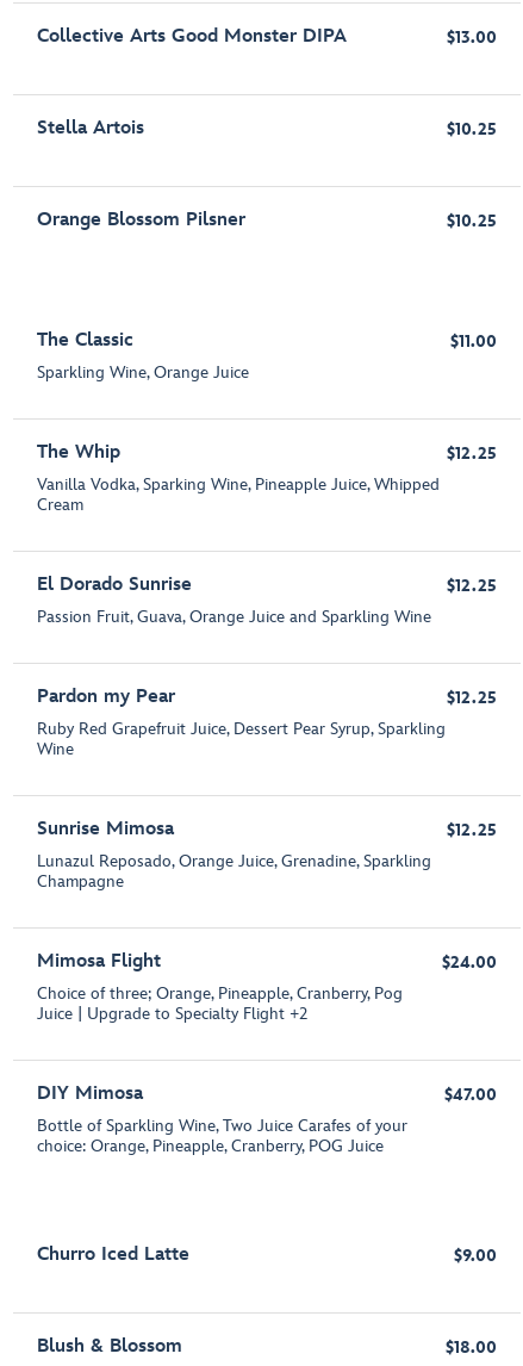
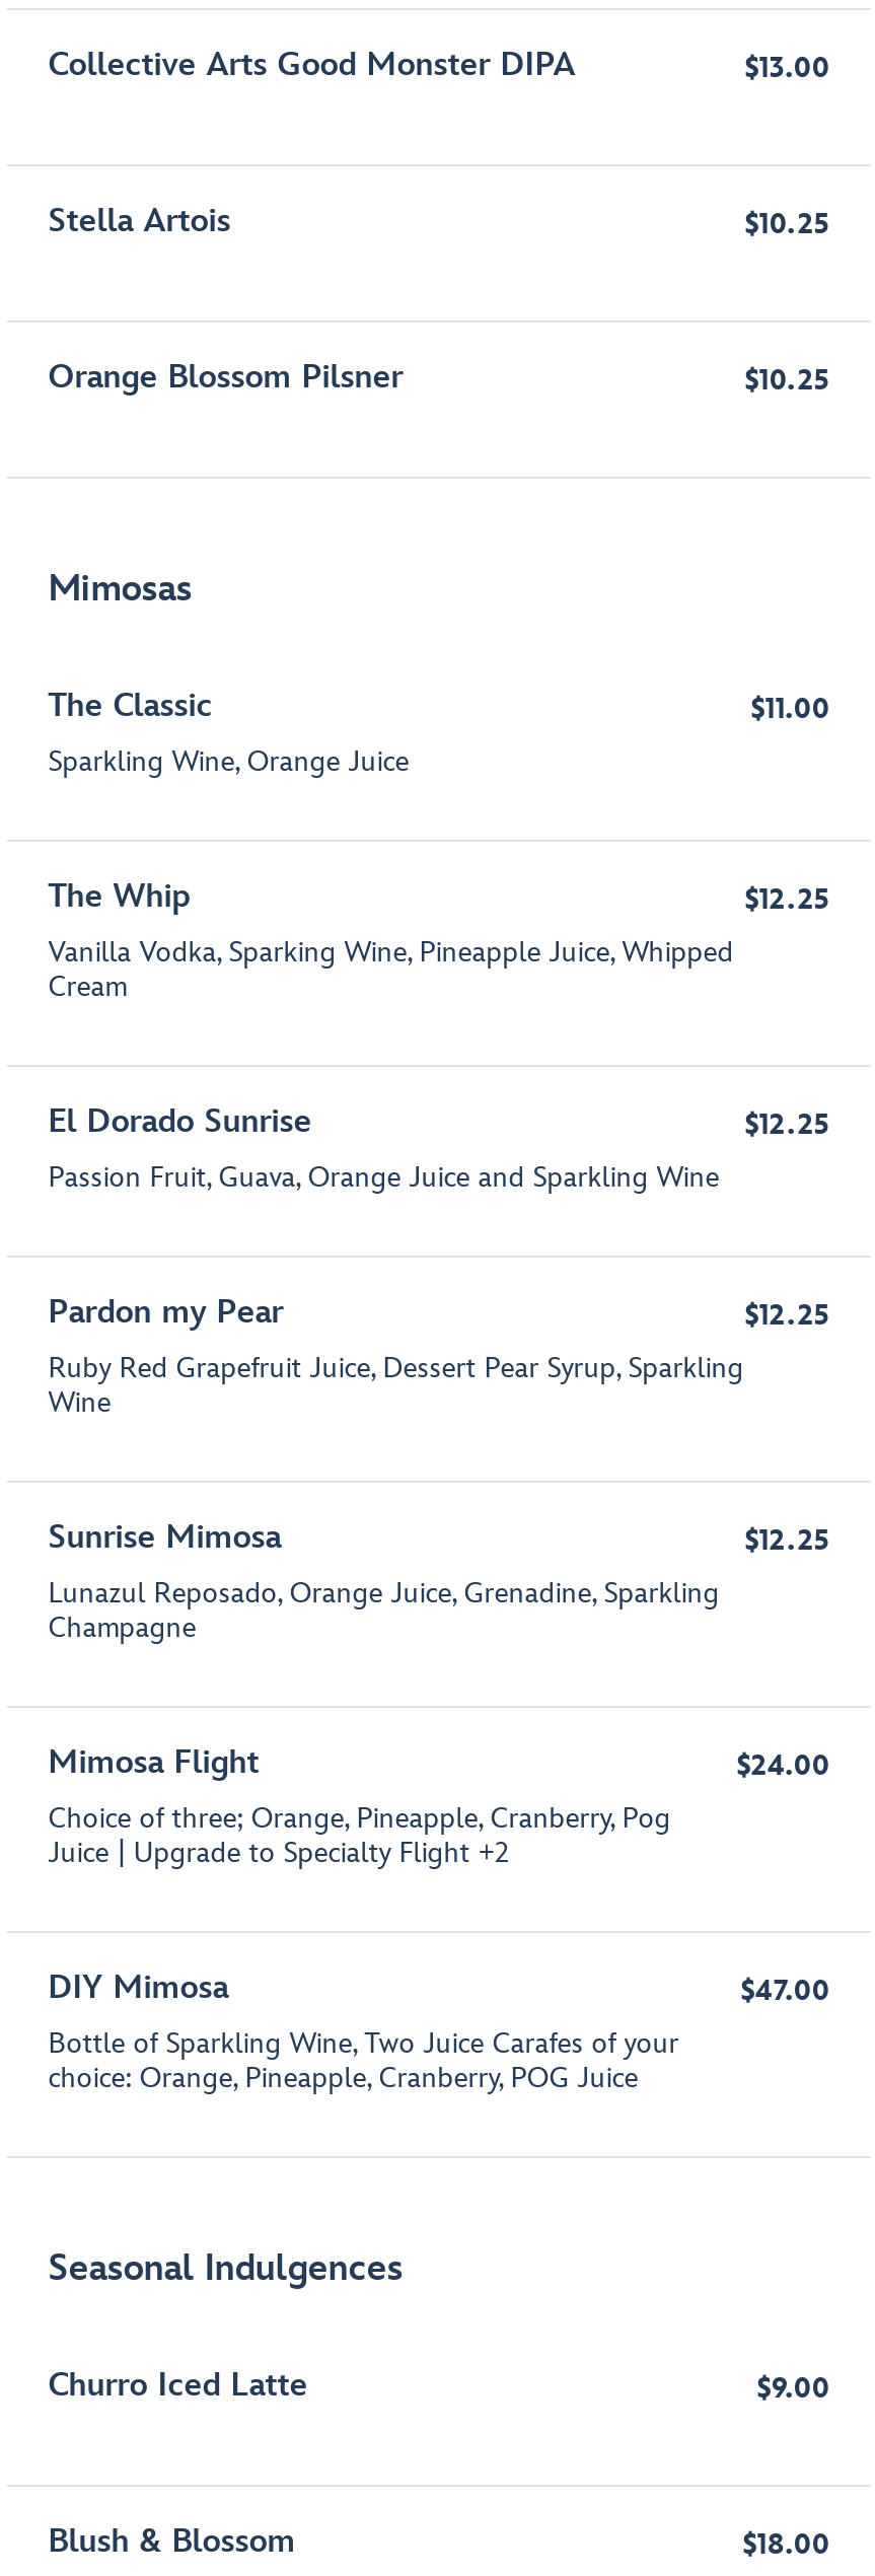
+ Mimosas

+ Seasonal Indulgences
